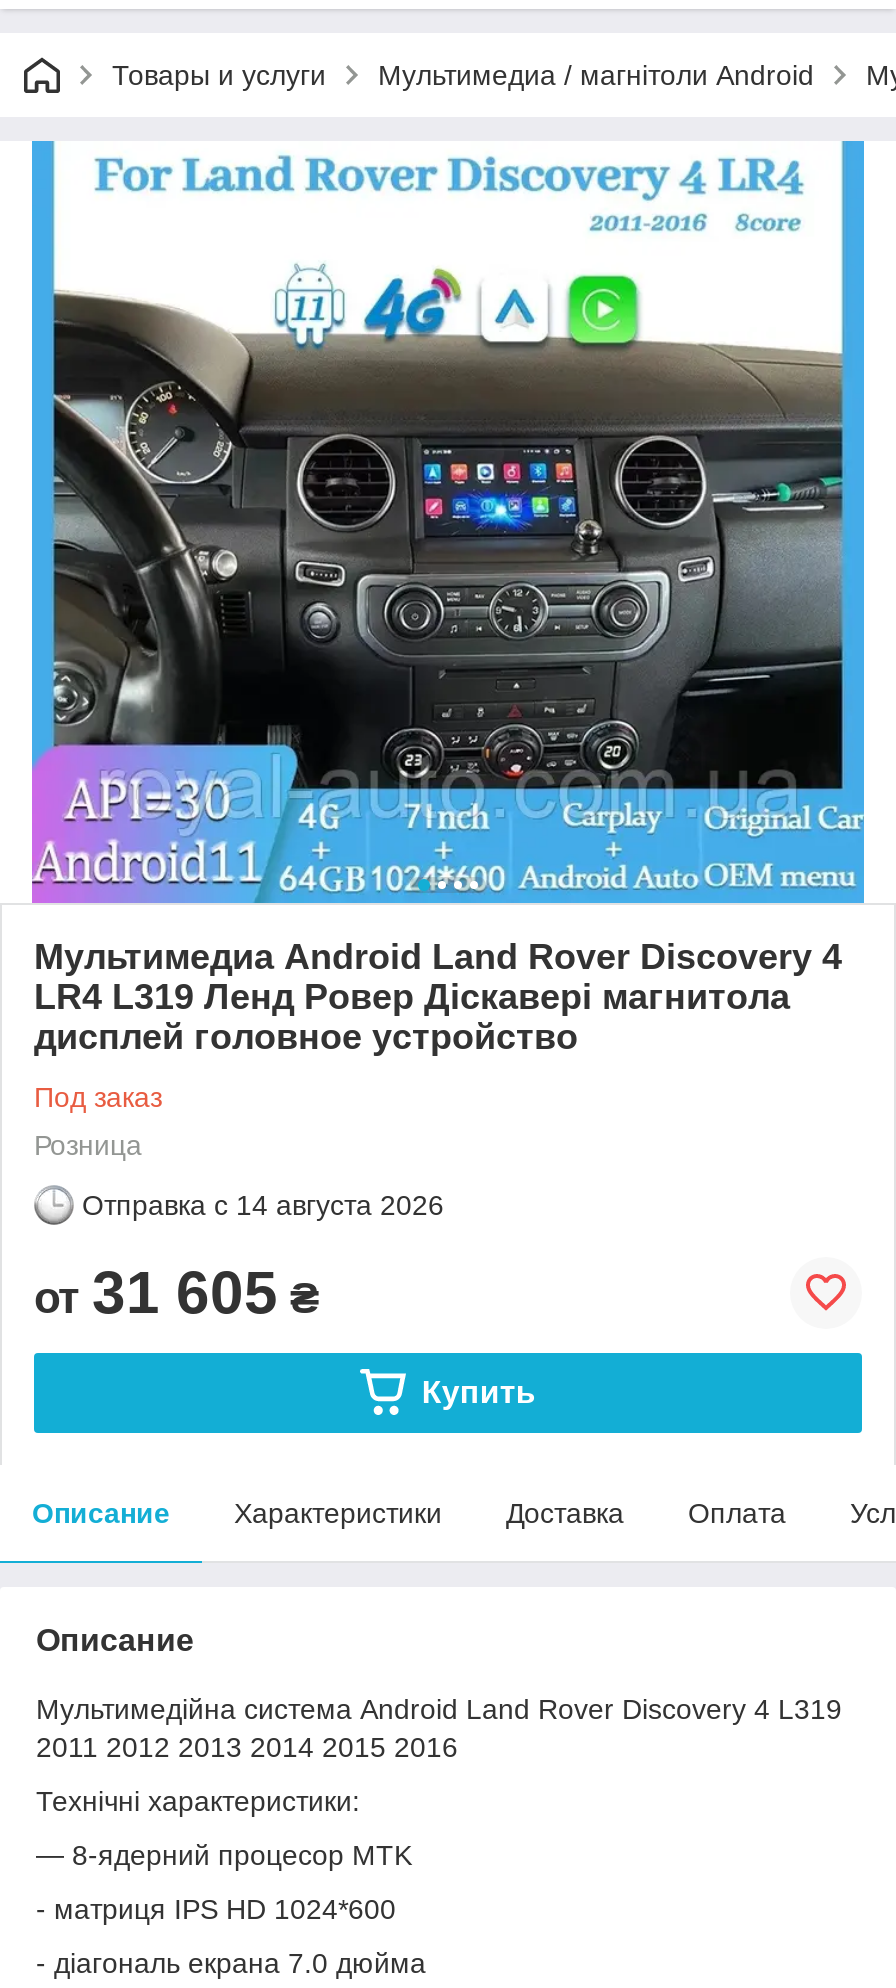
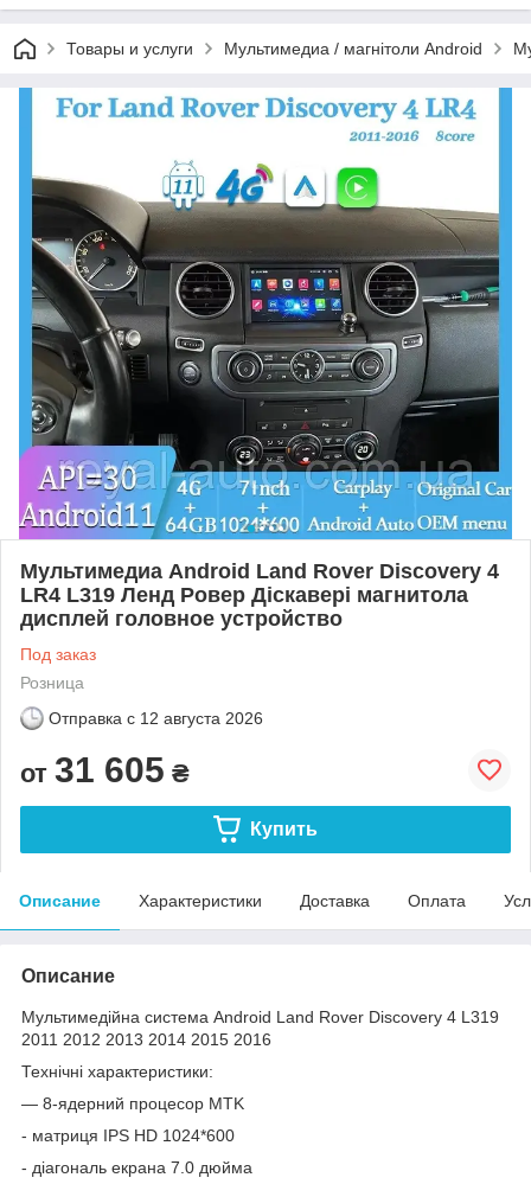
- Отправка с 14 августа 2026
+ Отправка с 12 августа 2026
